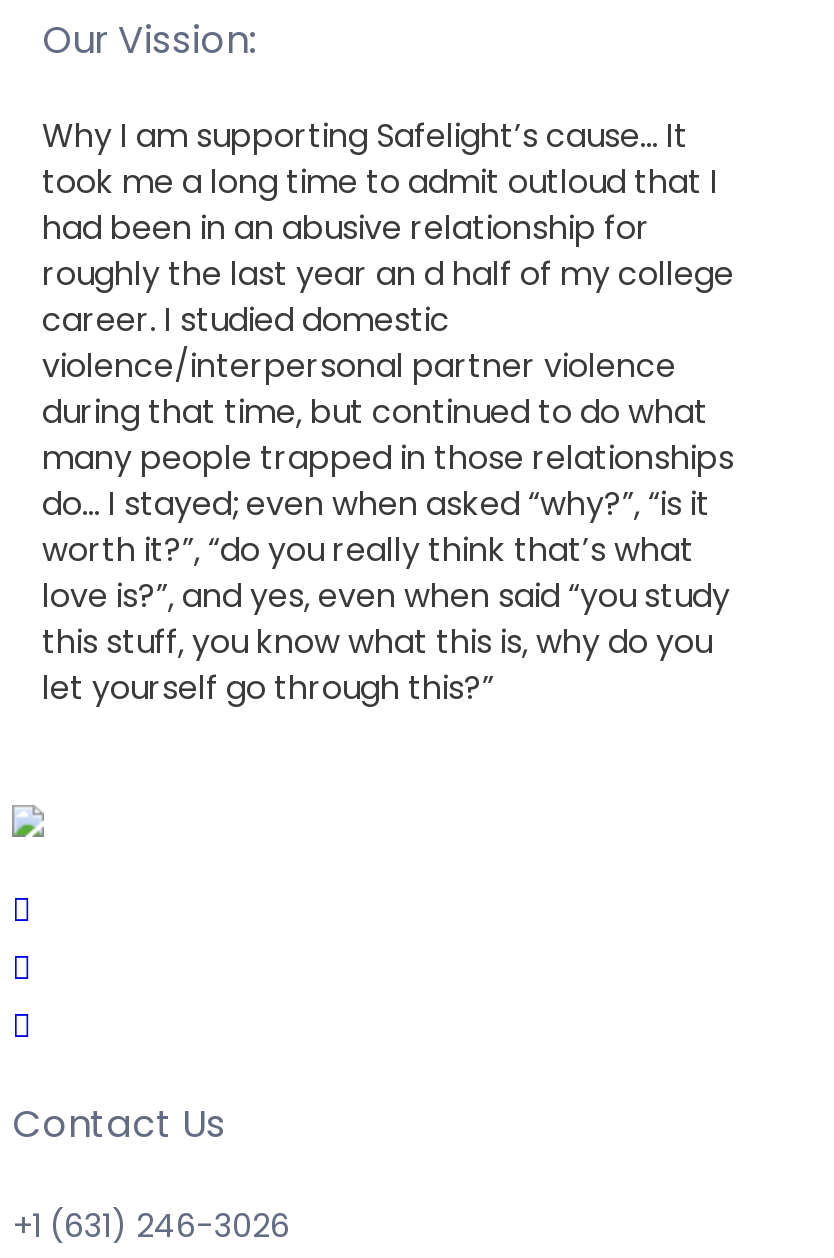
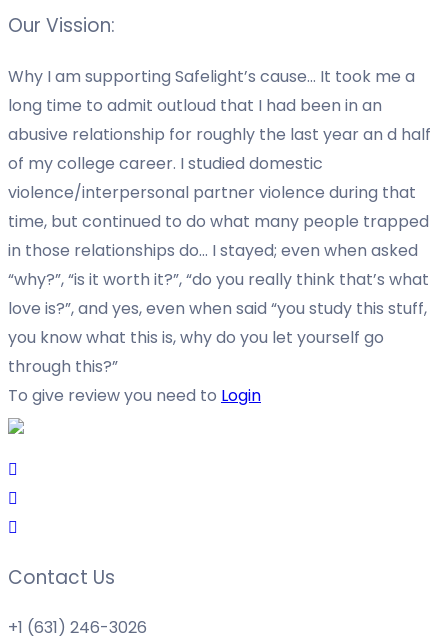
- Why I am supporting Safelight’s cause… It
- took me a long time to admit outloud that I
- had been in an abusive relationship for
- roughly the last year an d half of my college
- career. I studied domestic
- violence/interpersonal partner violence
- during that time, but continued to do what
- many people trapped in those relationships
- do… I stayed; even when asked “why?”, “is it
- worth it?”, “do you really think that’s what
- love is?”, and yes, even when said “you study
- this stuff, you know what this is, why do you
- let yourself go through this?”
+ Why I am supporting Safelight’s cause… It took me a
+ long time to admit outloud that I had been in an
+ abusive relationship for roughly the last year an d half
+ of my college career. I studied domestic
+ violence/interpersonal partner violence during that
+ time, but continued to do what many people trapped
+ in those relationships do… I stayed; even when asked
+ “why?”, “is it worth it?”, “do you really think that’s what
+ love is?”, and yes, even when said “you study this stuff,
+ you know what this is, why do you let yourself go
+ through this?”
+ To give review you need to Login
